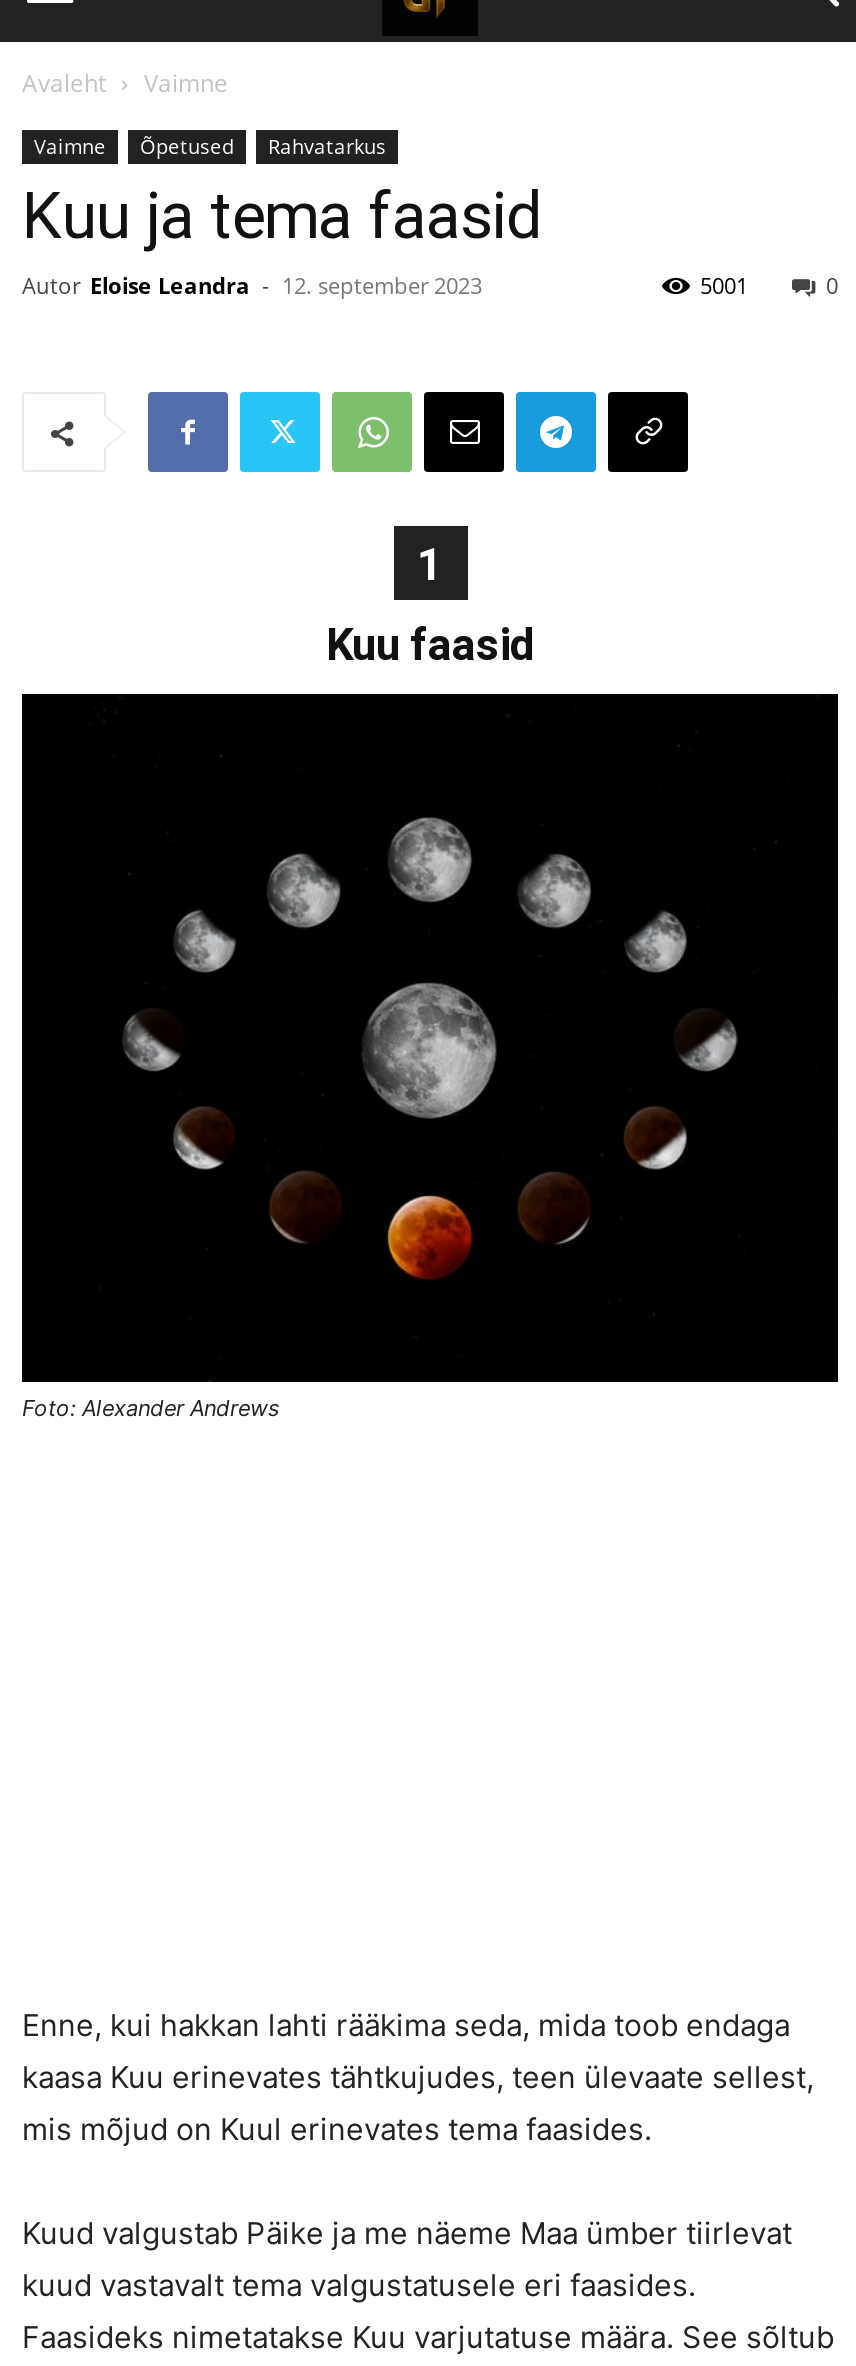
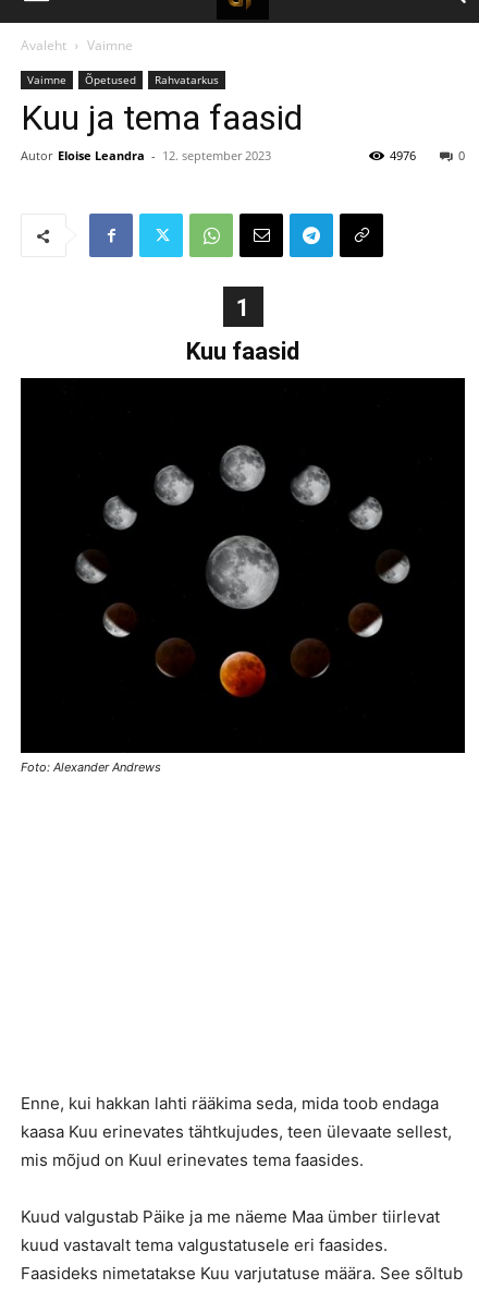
- 5001
+ 4976
